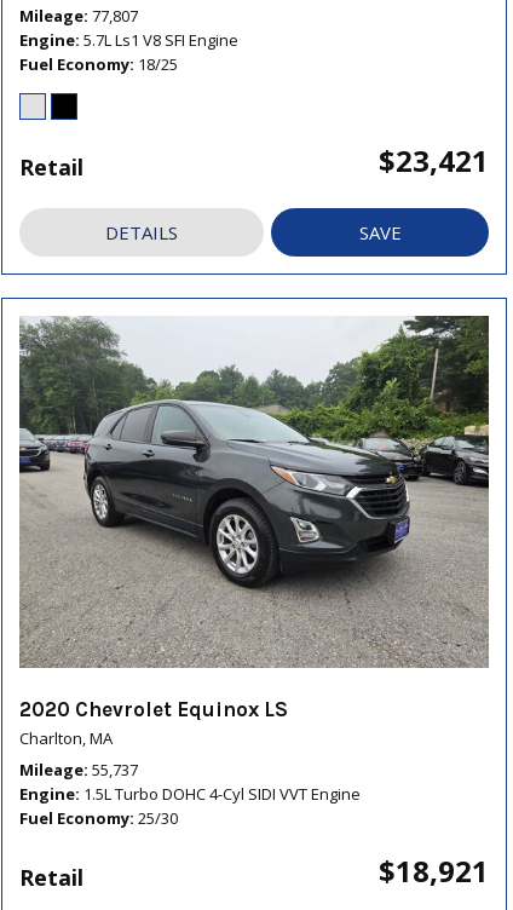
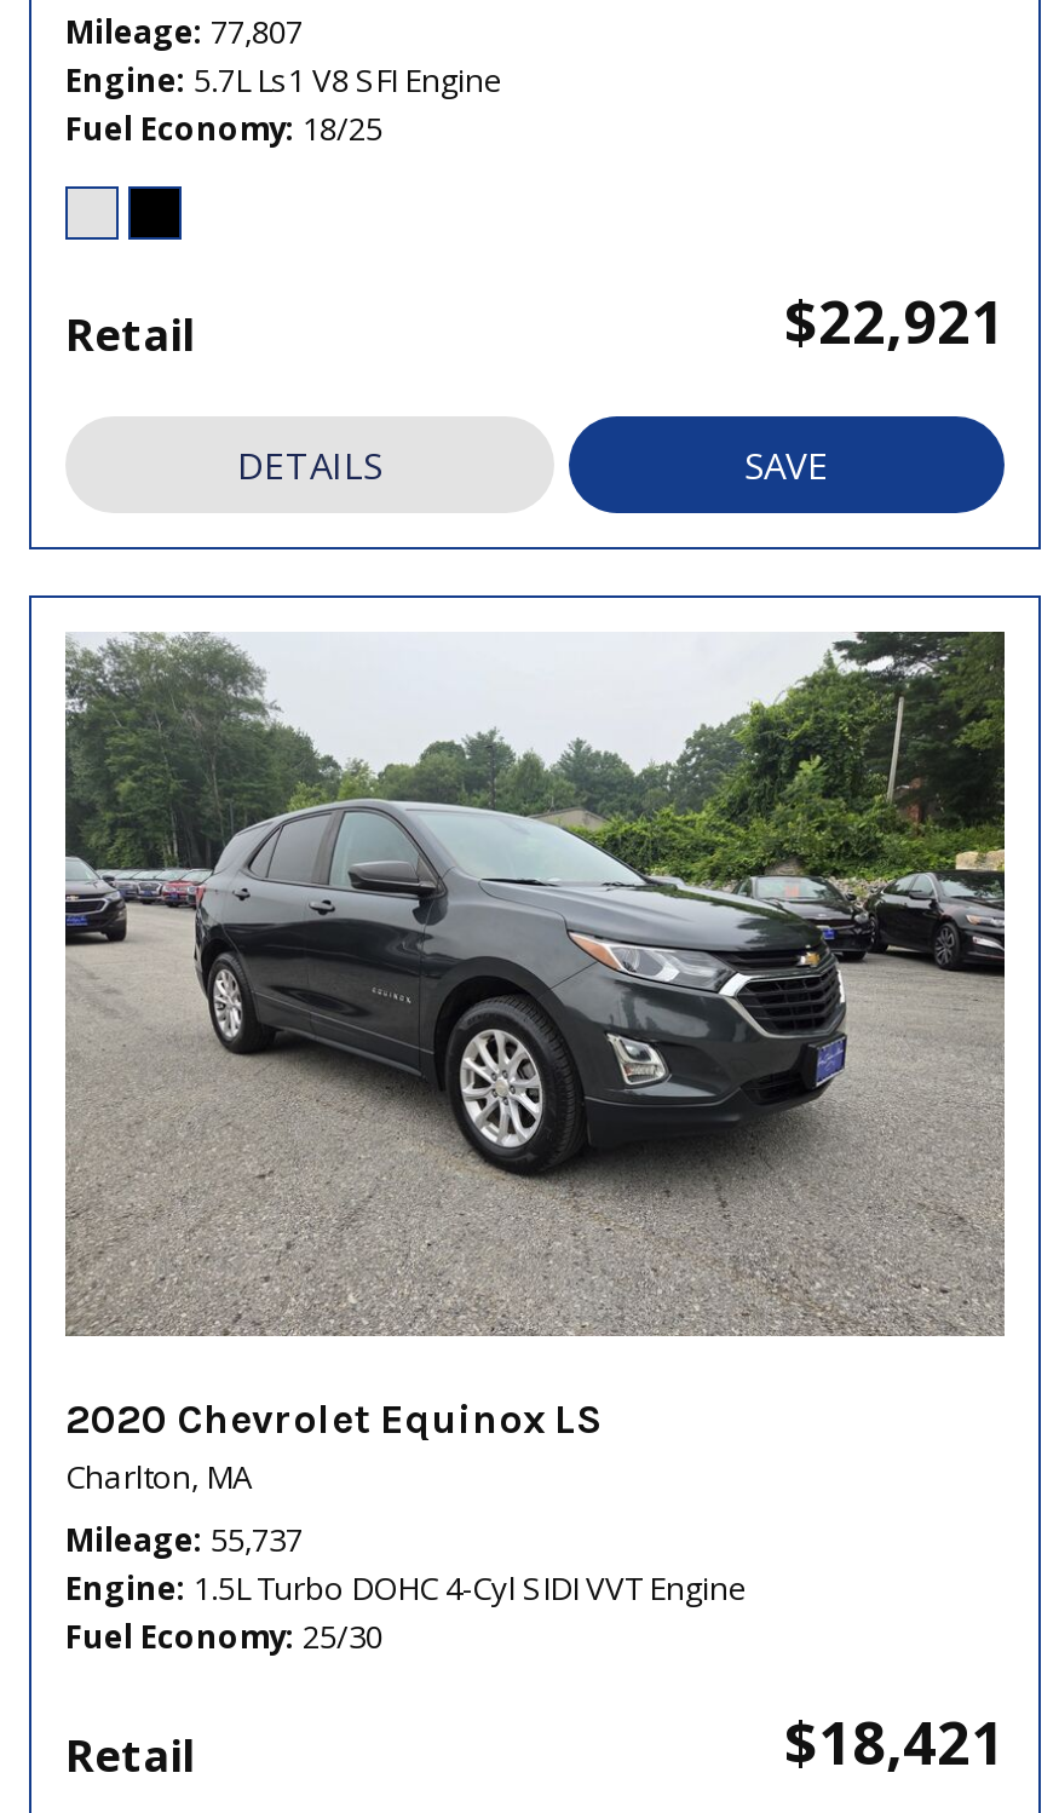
- $23,421
+ $22,921

- $18,921
+ $18,421
